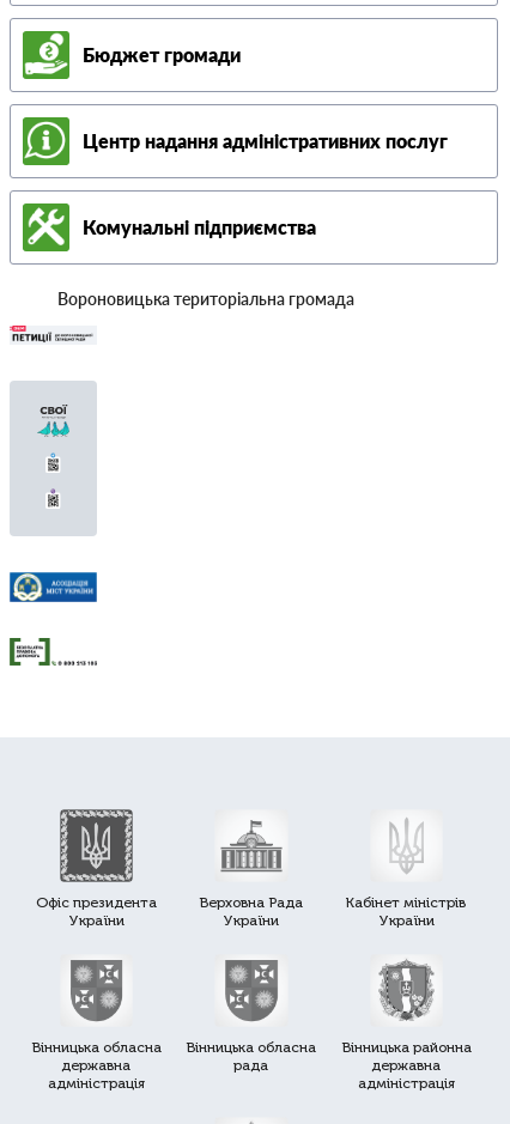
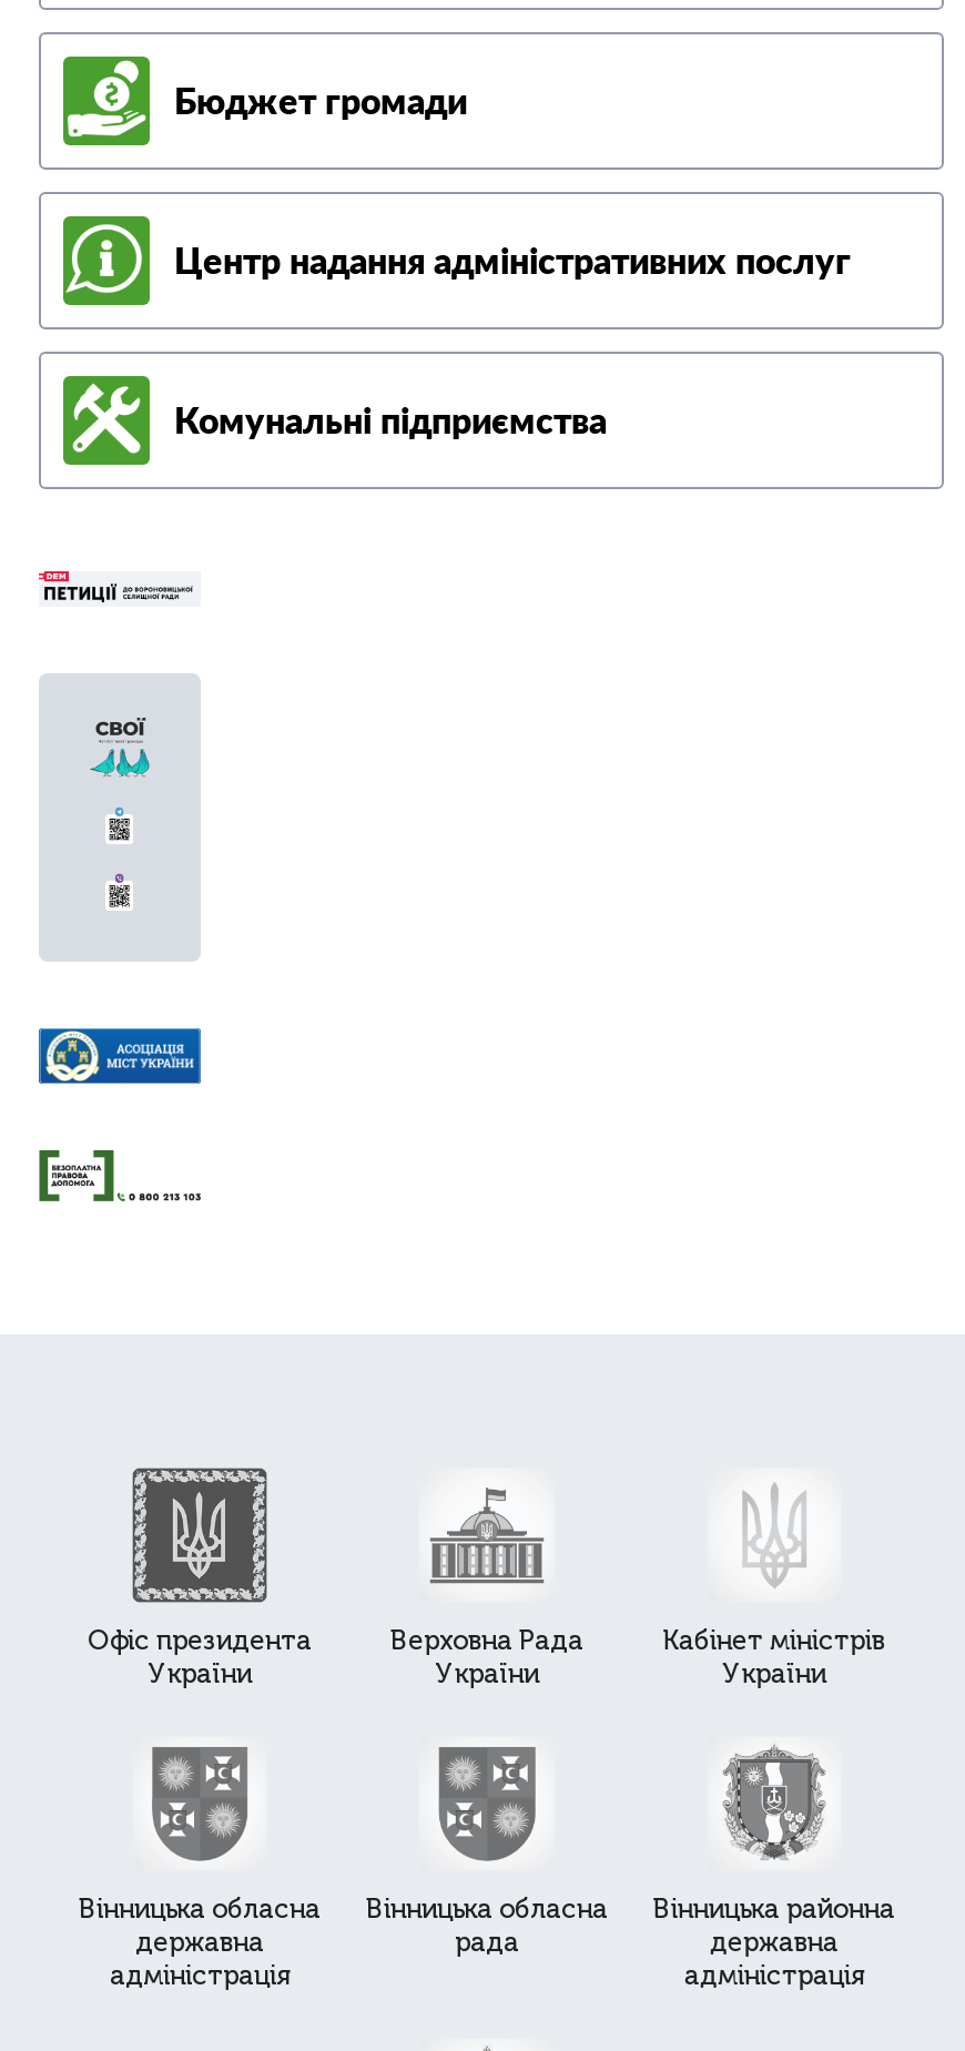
- Вороновицька територіальна громада
